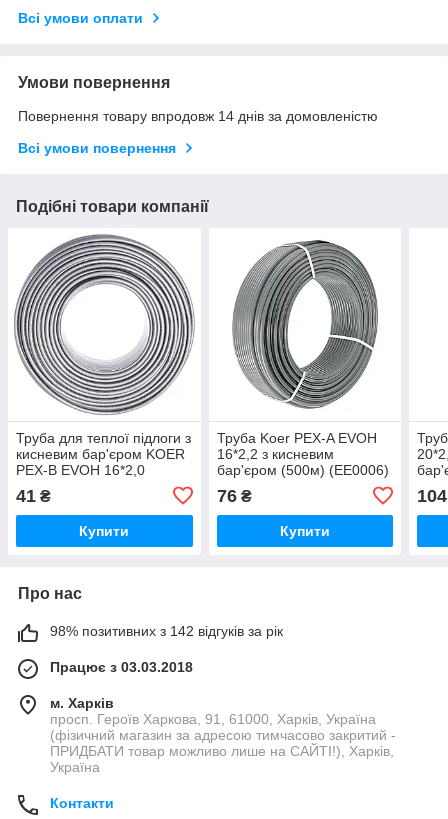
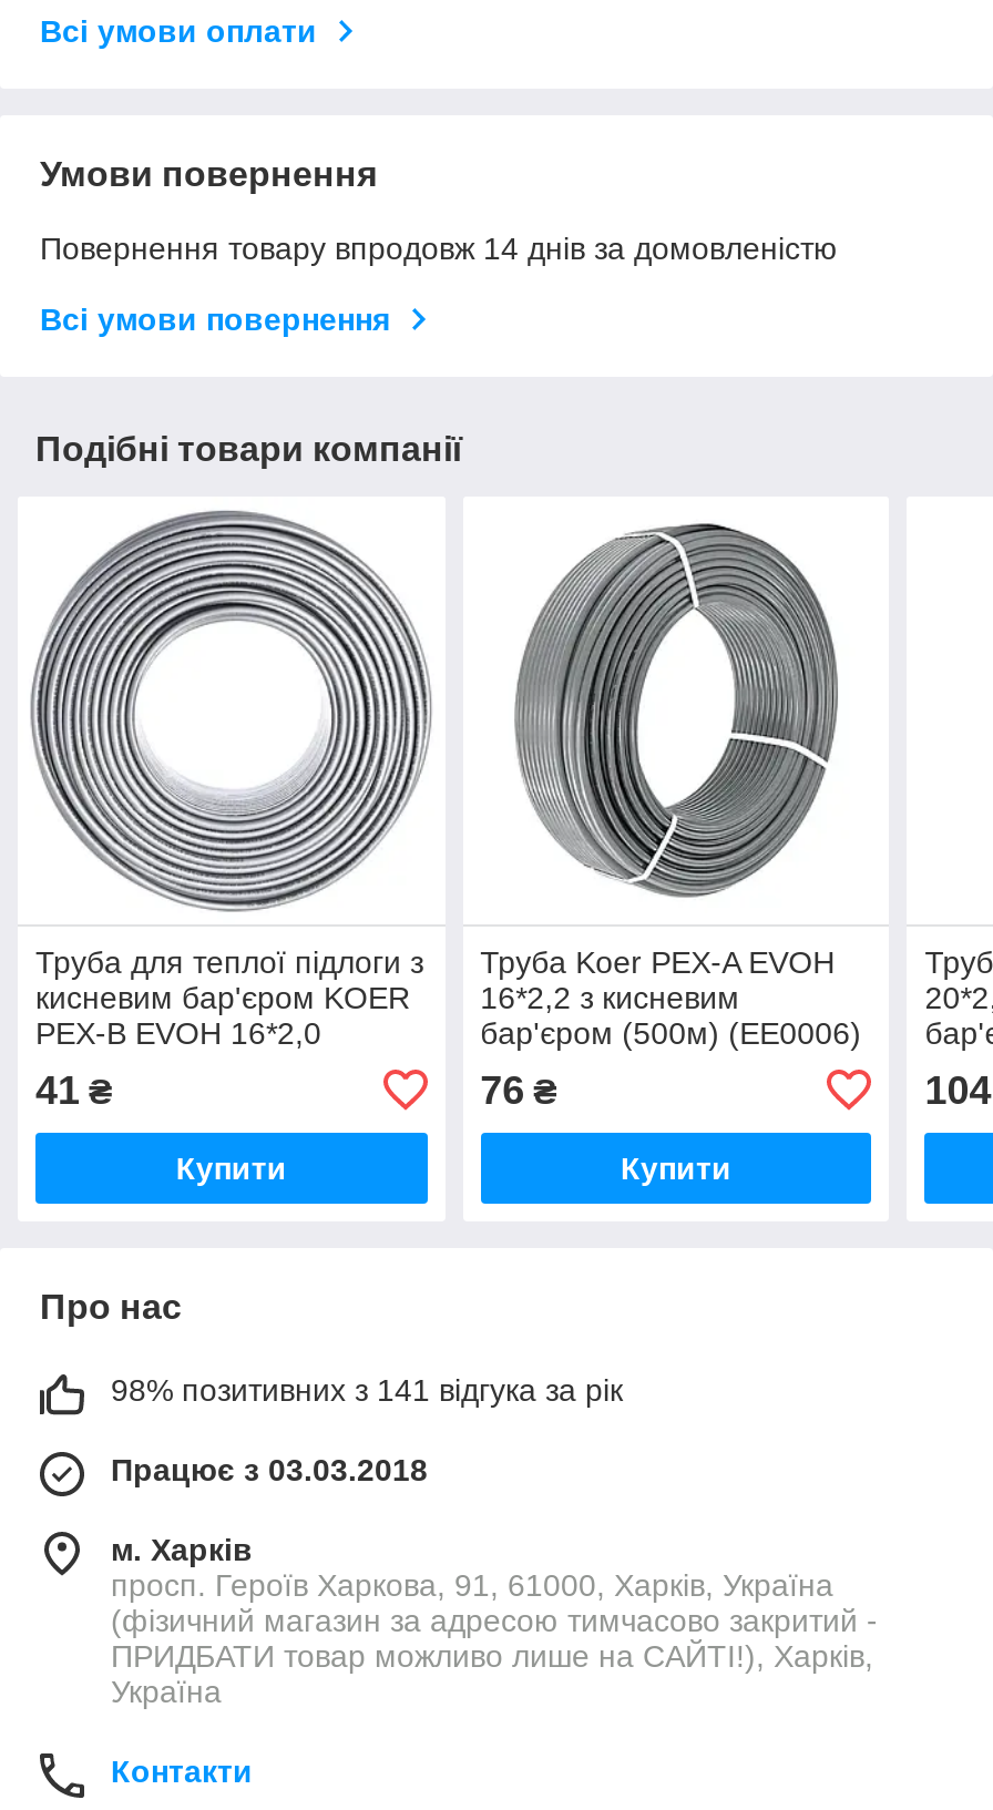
- 98% позитивних з 142 відгуків за рік
+ 98% позитивних з 141 відгука за рік
